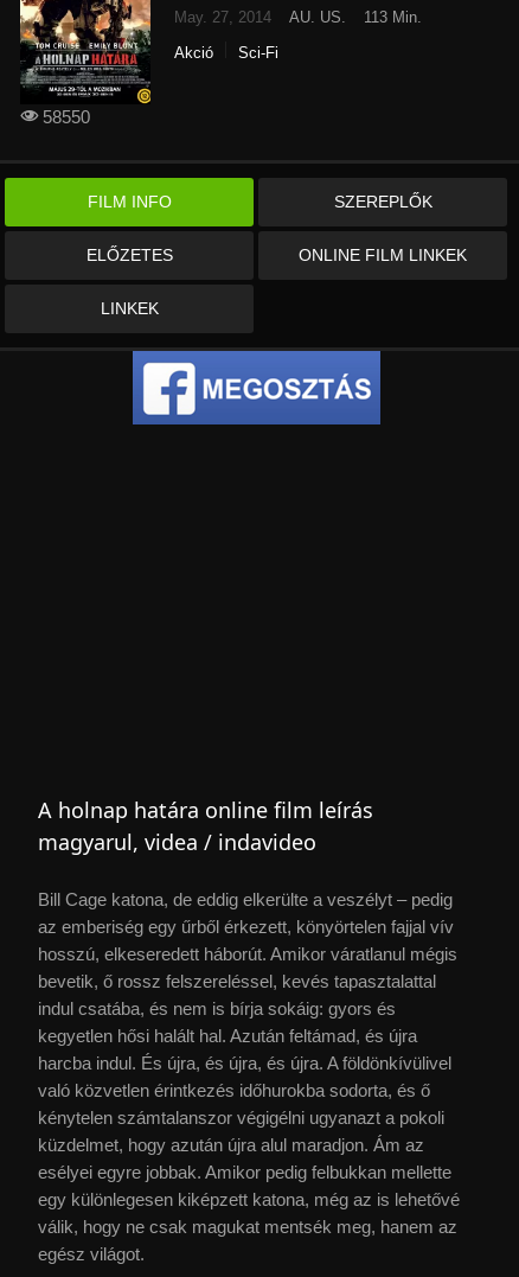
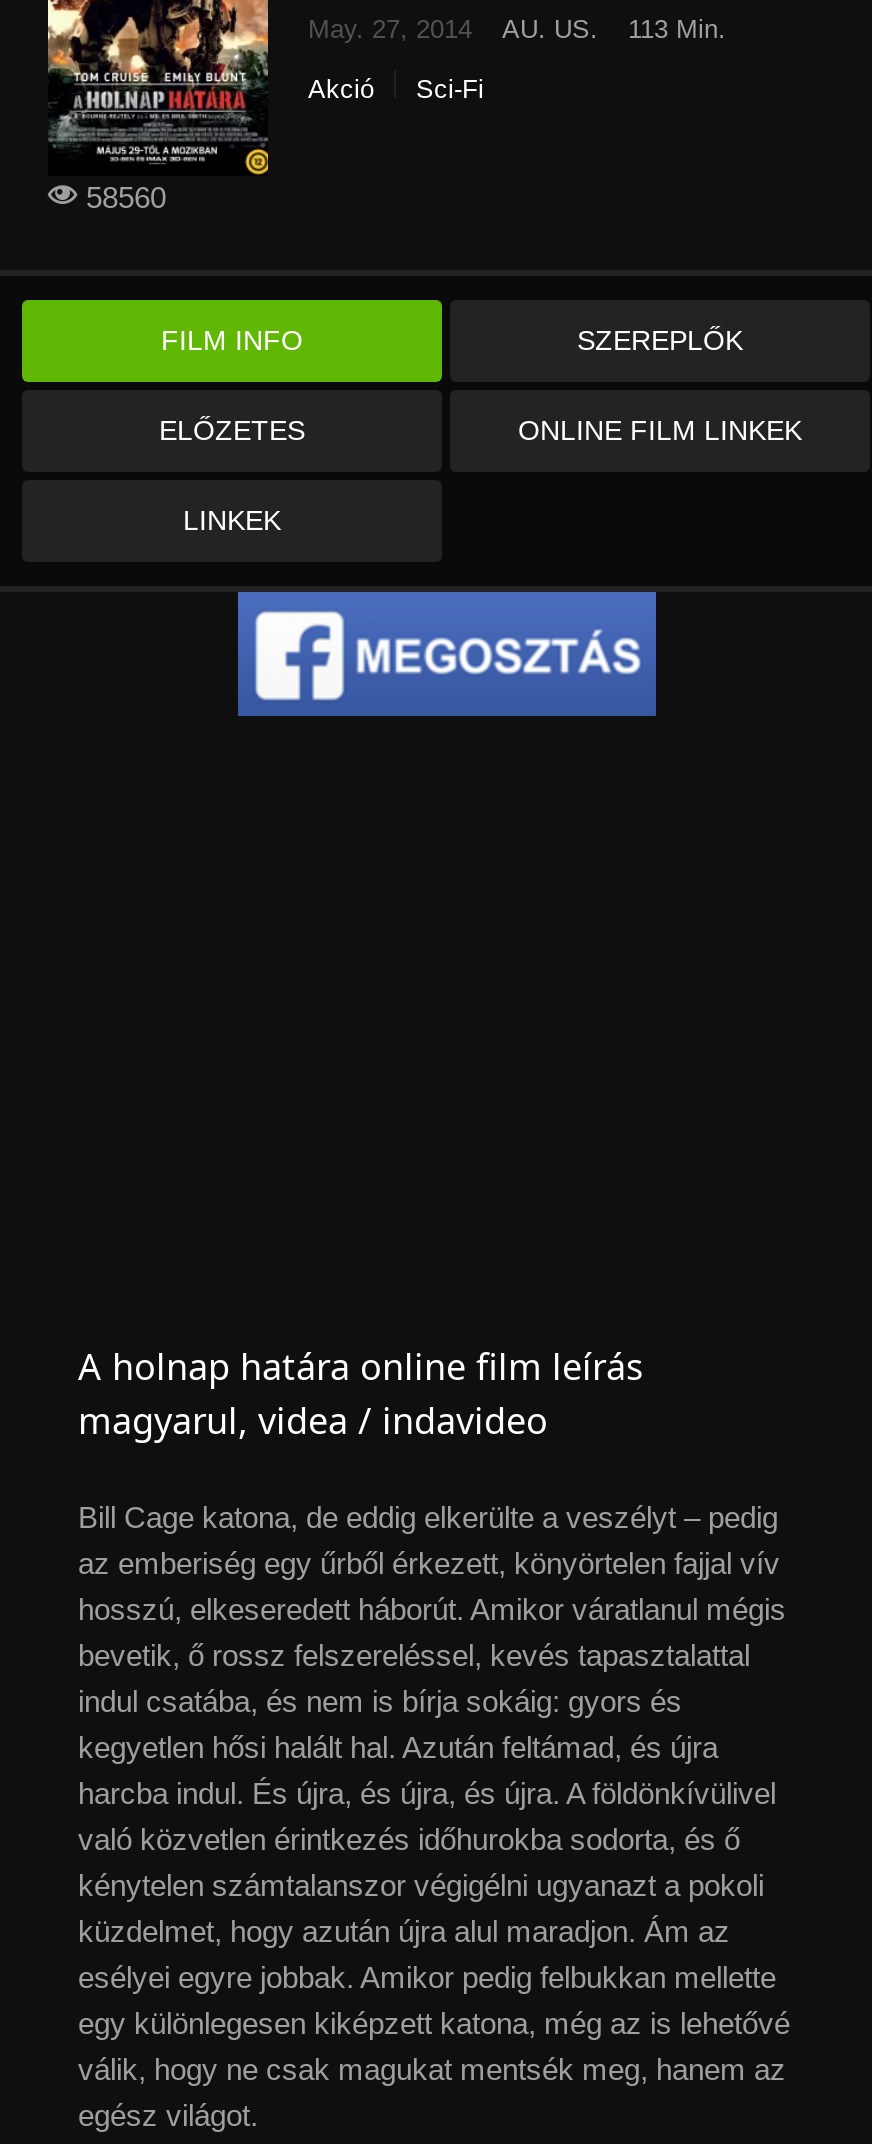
- 58550
+ 58560
